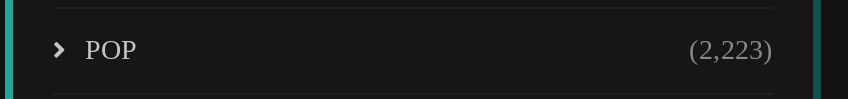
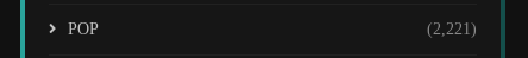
- (2,223)
+ (2,221)
